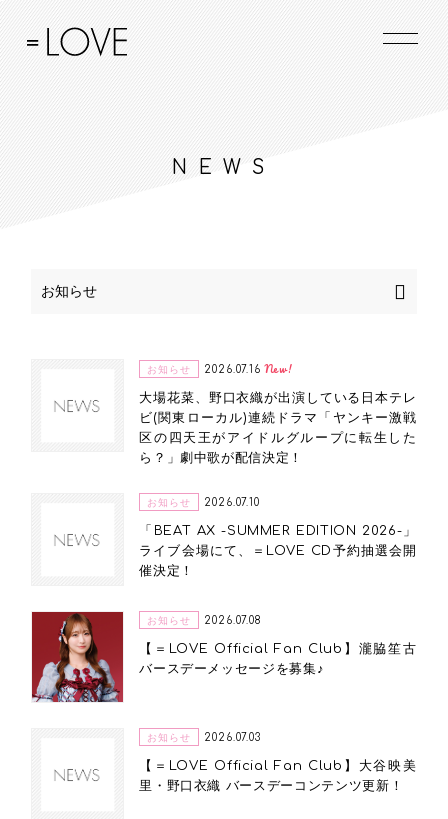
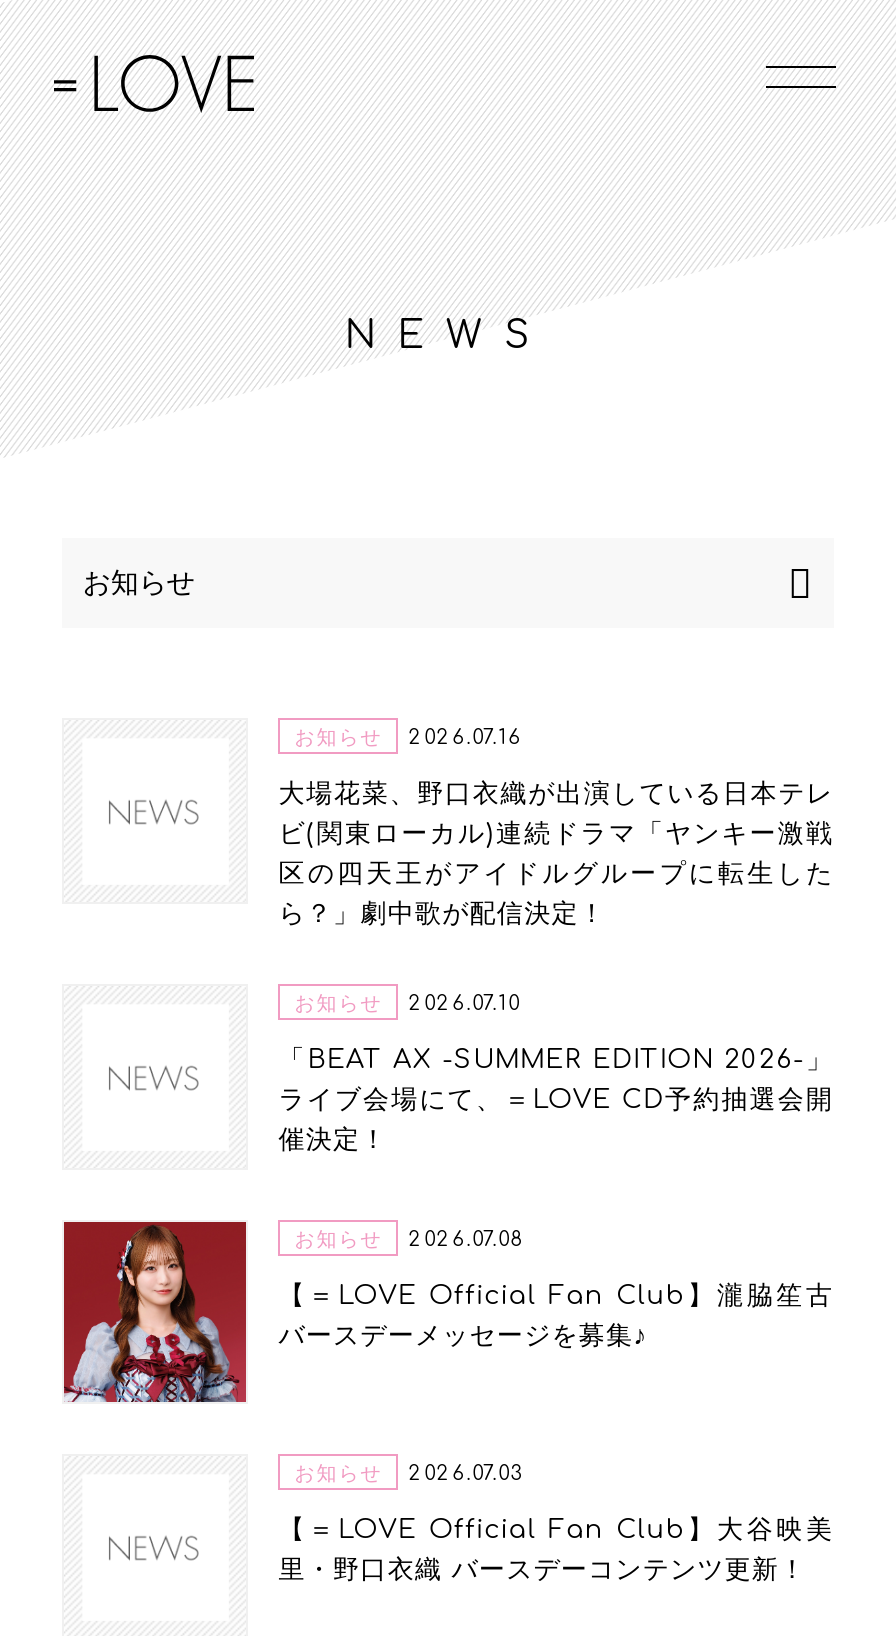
- お知らせ 2026.07.16 New!
+ お知らせ 2026.07.16
